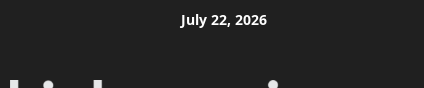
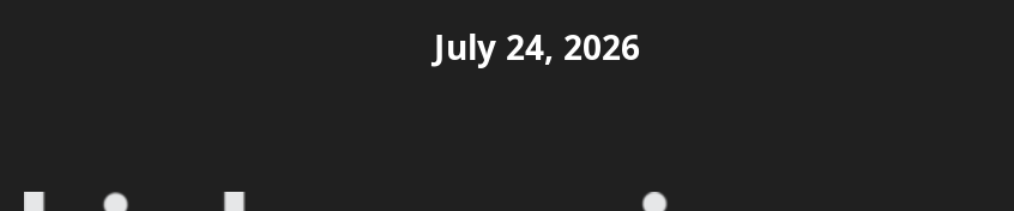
- July 22, 2026
+ July 24, 2026
